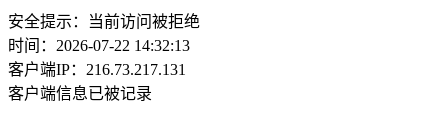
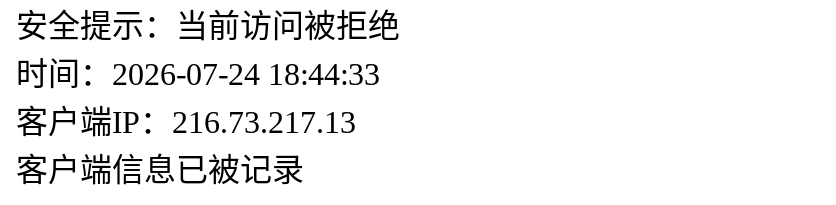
- 时间：2026-07-22 14:32:13
+ 时间：2026-07-24 18:44:33

- 客户端IP：216.73.217.131
+ 客户端IP：216.73.217.13
